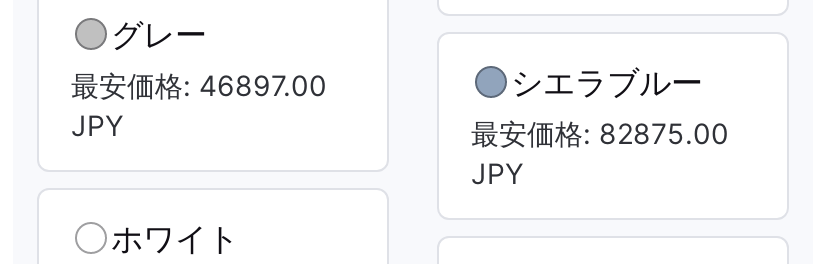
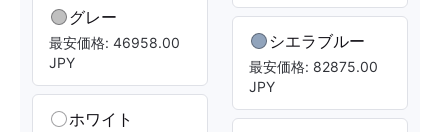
- 最安価格: 46897.00
+ 最安価格: 46958.00
